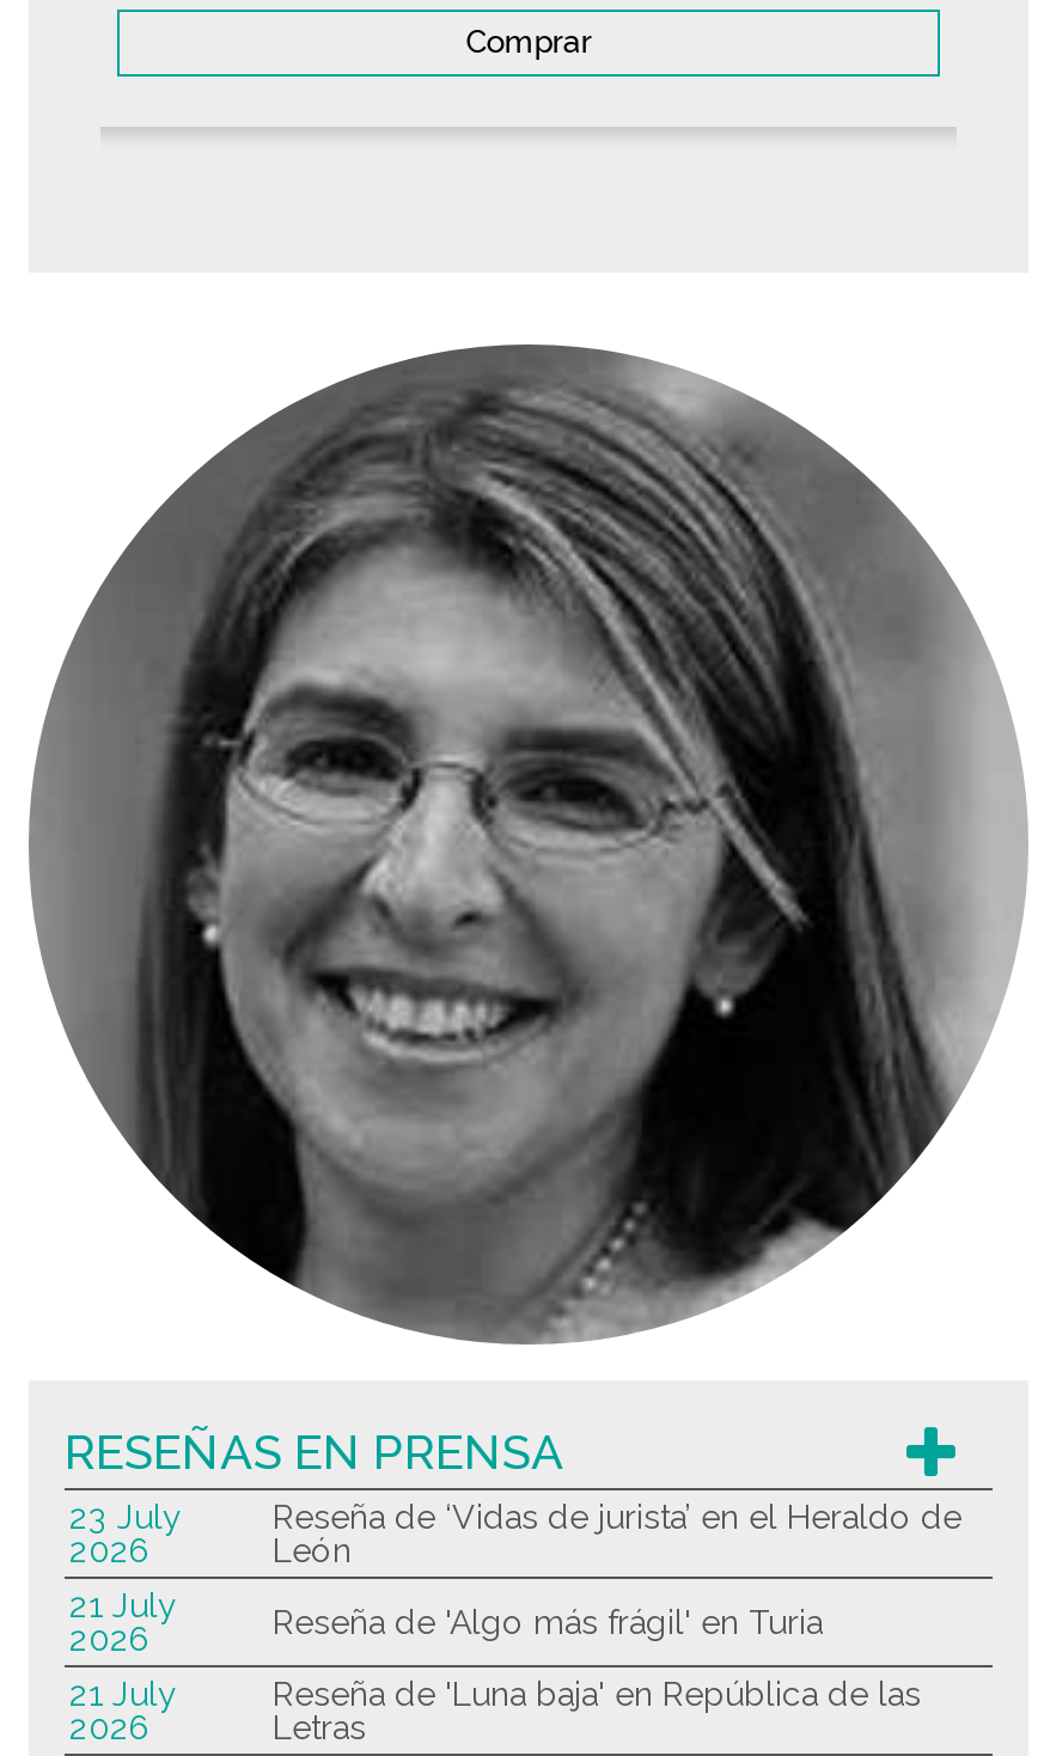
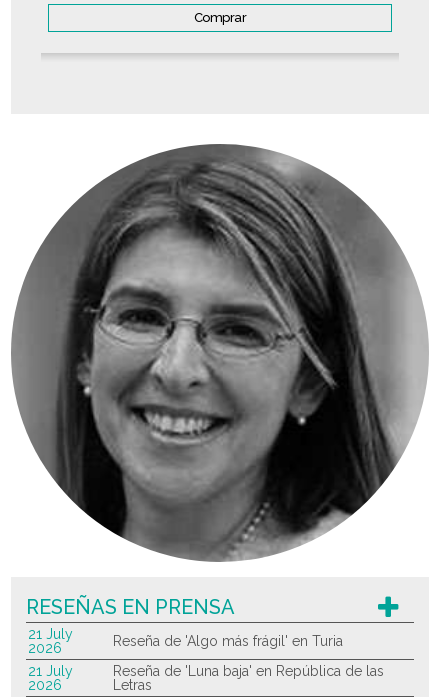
- 23 July
- 2026

- Reseña de ‘Vidas de jurista’ en el Heraldo de
- León
